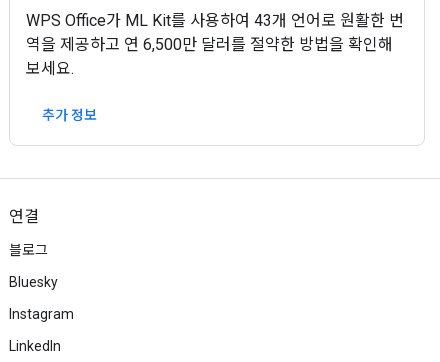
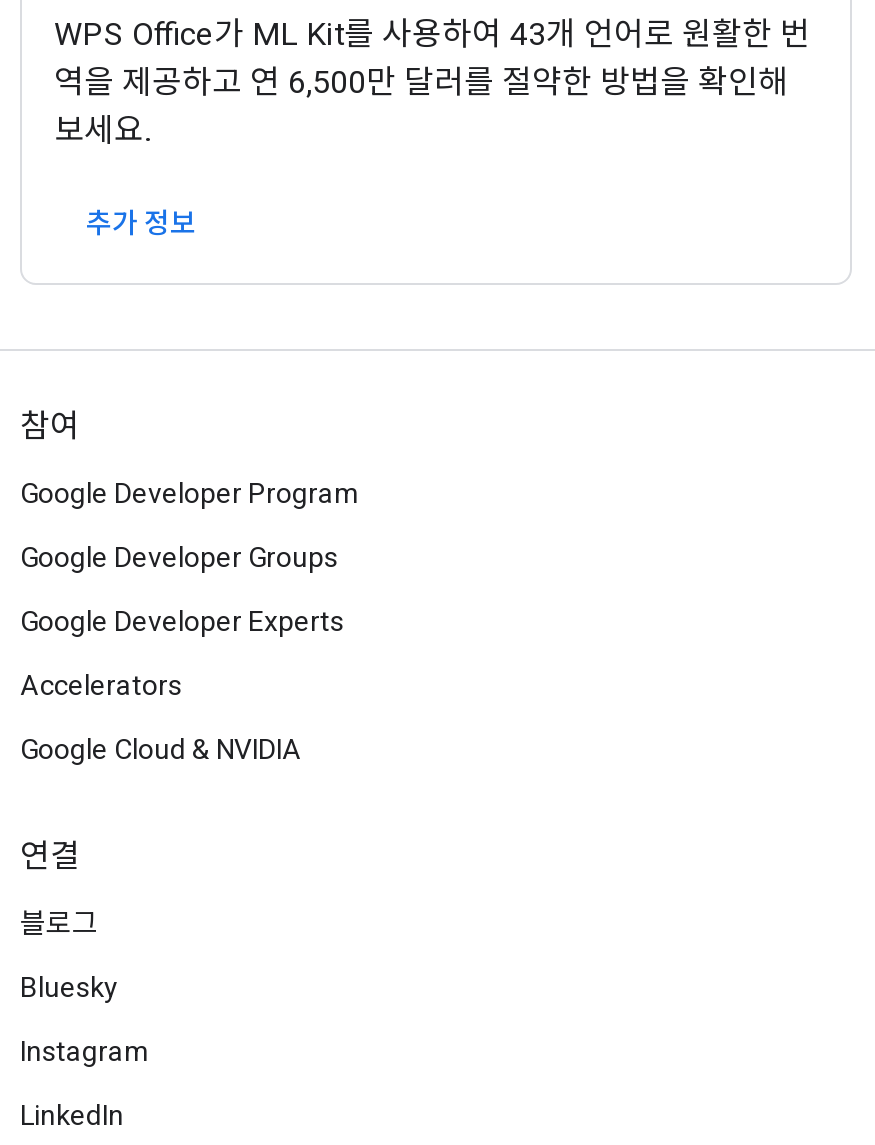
+ 참여
+ Google Developer Program
+ Google Developer Groups
+ Google Developer Experts
+ Accelerators
+ Google Cloud & NVIDIA
